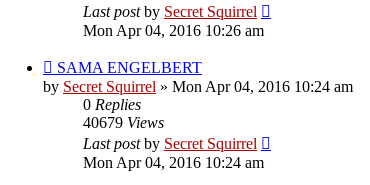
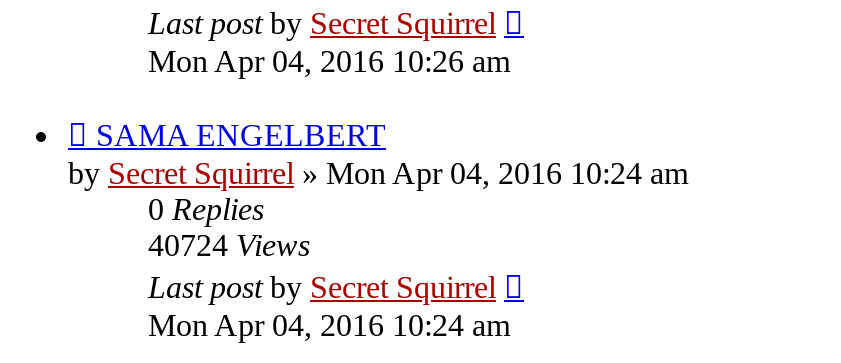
- 40679 Views
+ 40724 Views
